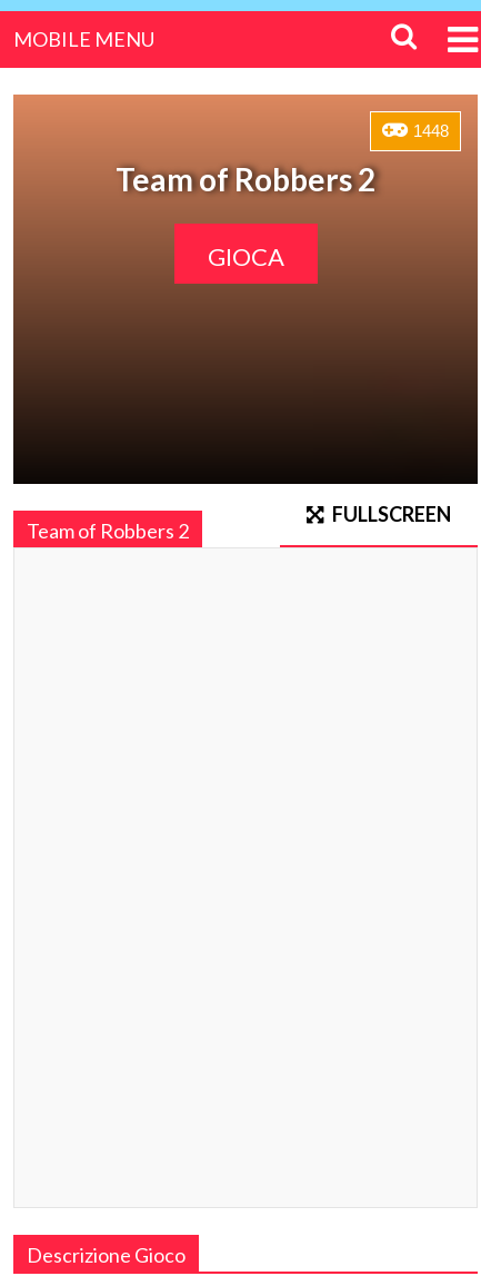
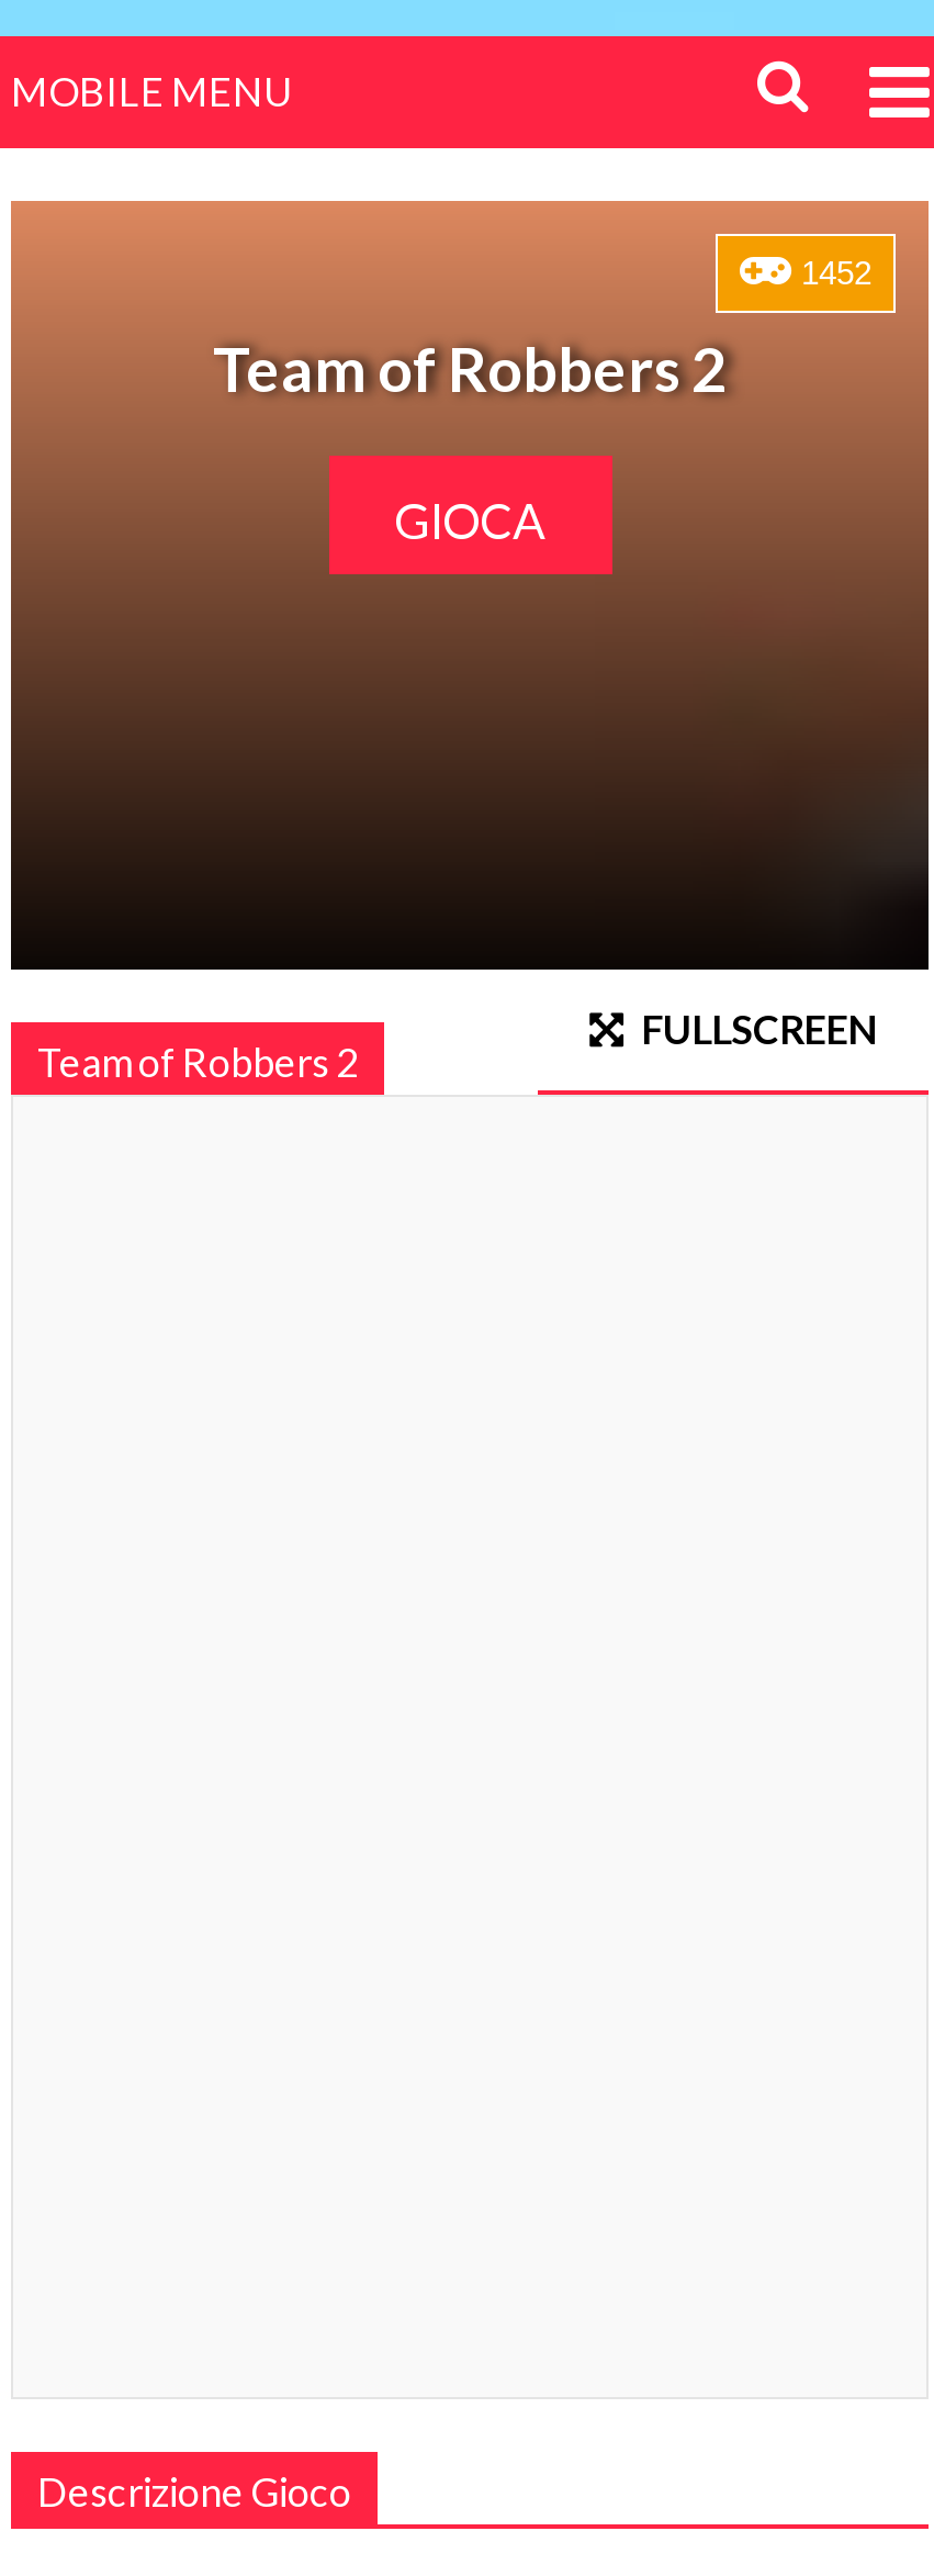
- 1448
+ 1452
